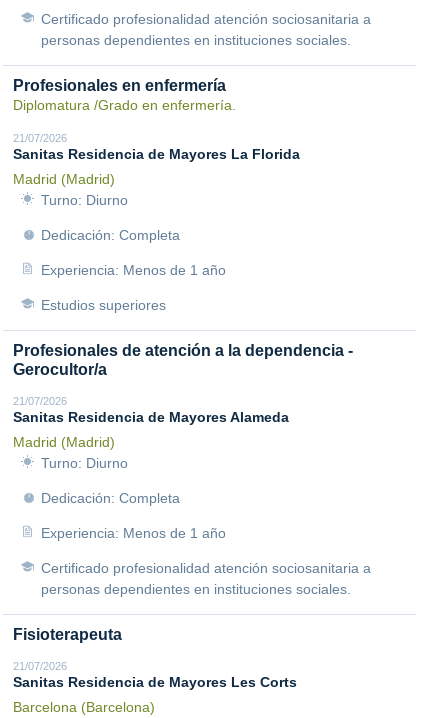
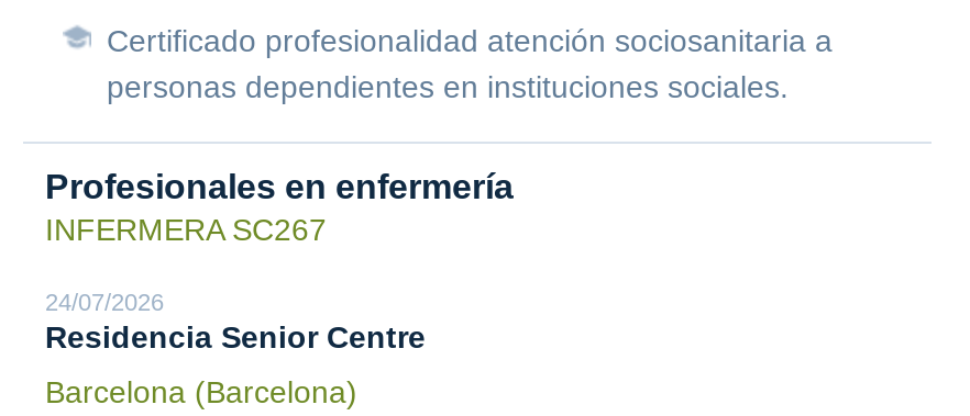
- Diplomatura /Grado en enfermería.
- 21/07/2026
- Sanitas Residencia de Mayores La Florida
- Madrid (Madrid)
- Turno: Diurno
- Dedicación: Completa
- Experiencia: Menos de 1 año
- Estudios superiores
- Profesionales de atención a la dependencia -
- Gerocultor/a
- 21/07/2026
- Sanitas Residencia de Mayores Alameda
- Madrid (Madrid)
- Turno: Diurno
- Dedicación: Completa
- Experiencia: Menos de 1 año
- Certificado profesionalidad atención sociosanitaria a
- personas dependientes en instituciones sociales.
- Fisioterapeuta
- 21/07/2026
- Sanitas Residencia de Mayores Les Corts
+ INFERMERA SC267
+ 24/07/2026
+ Residencia Senior Centre
